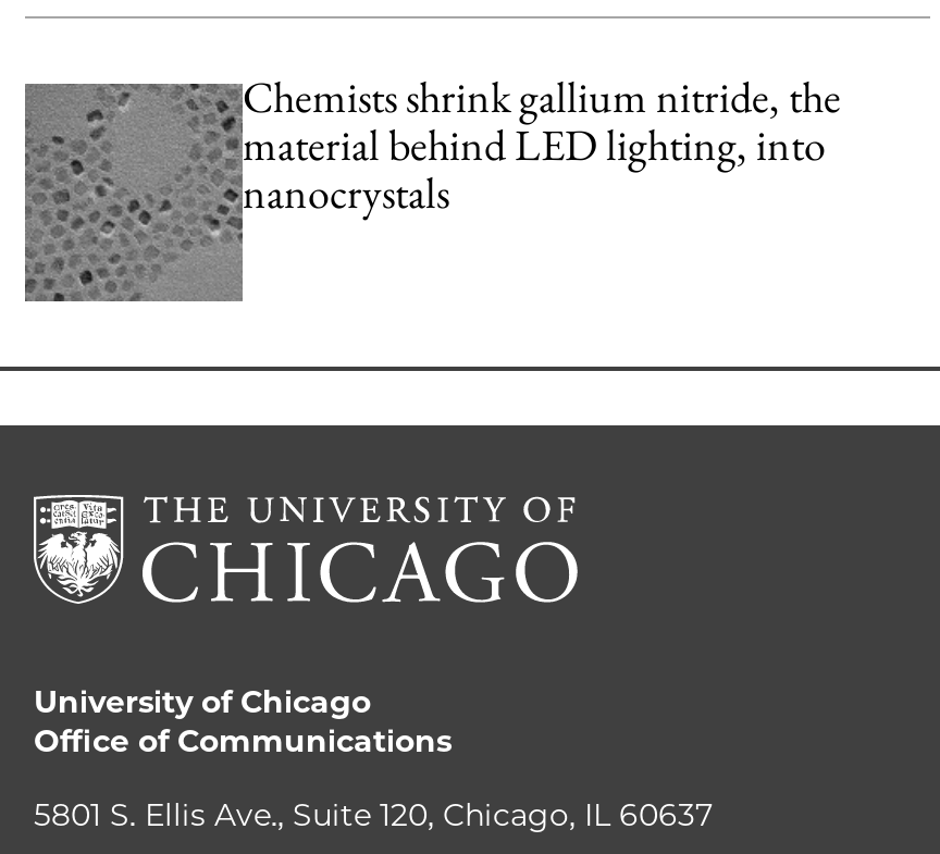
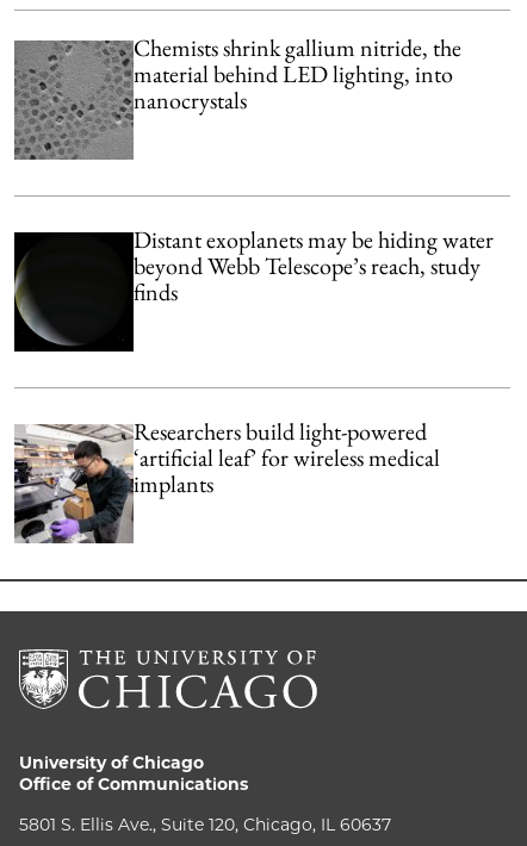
+ [image]
+ Distant exoplanets may be hiding water
+ beyond Webb Telescope’s reach, study
+ finds

+ [image]
+ Researchers build light-powered
+ ‘artificial leaf’ for wireless medical
+ implants
